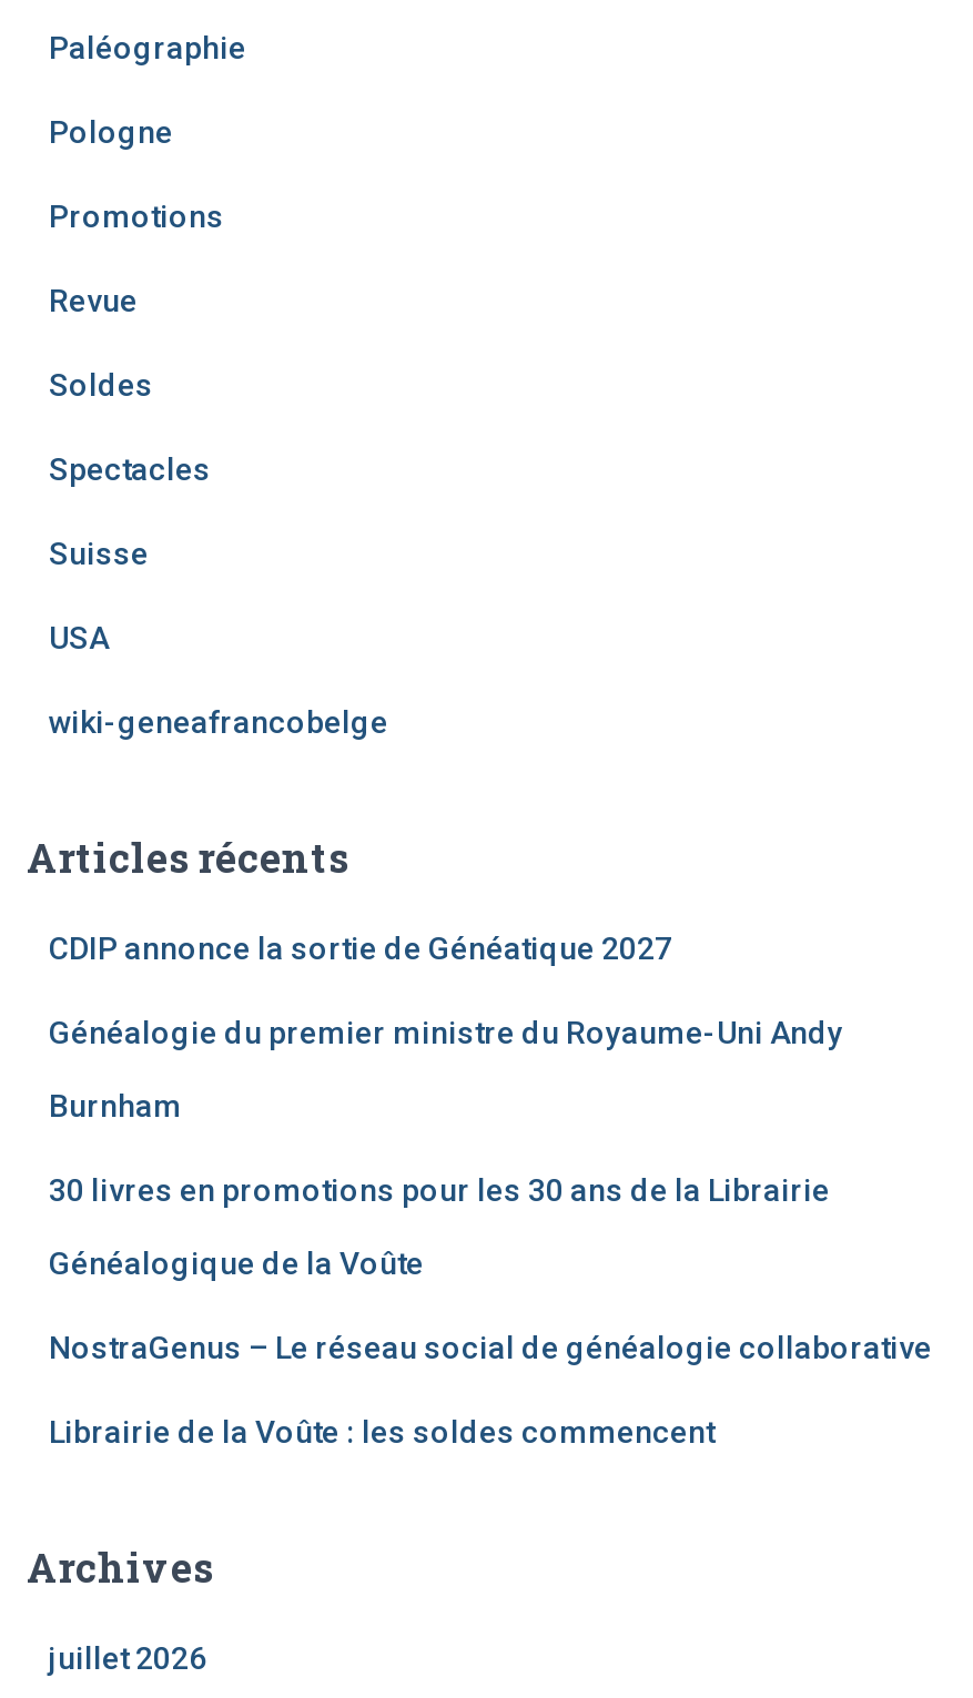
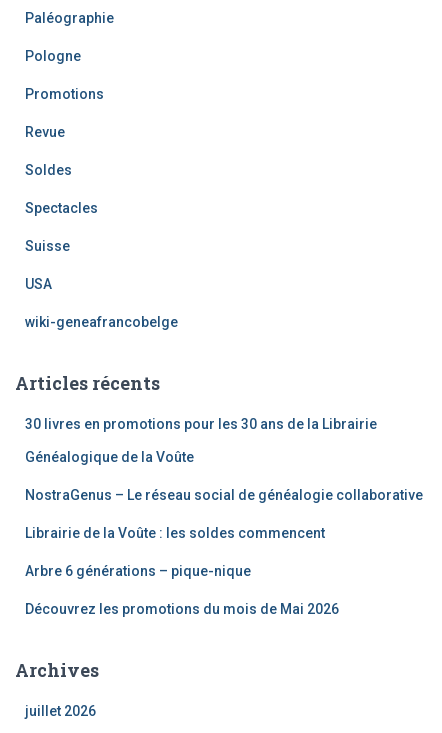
- CDIP annonce la sortie de Généatique 2027
- Généalogie du premier ministre du Royaume-Uni Andy
- Burnham

moved up: 30 livres en promotions pour les 30 ans de la Librairie | Généalogique de la Voûte | NostraGenus – Le réseau social de généalogie collaborative | Librairie de la Voûte : les soldes commencent

+ Arbre 6 générations – pique-nique
+ Découvrez les promotions du mois de Mai 2026
